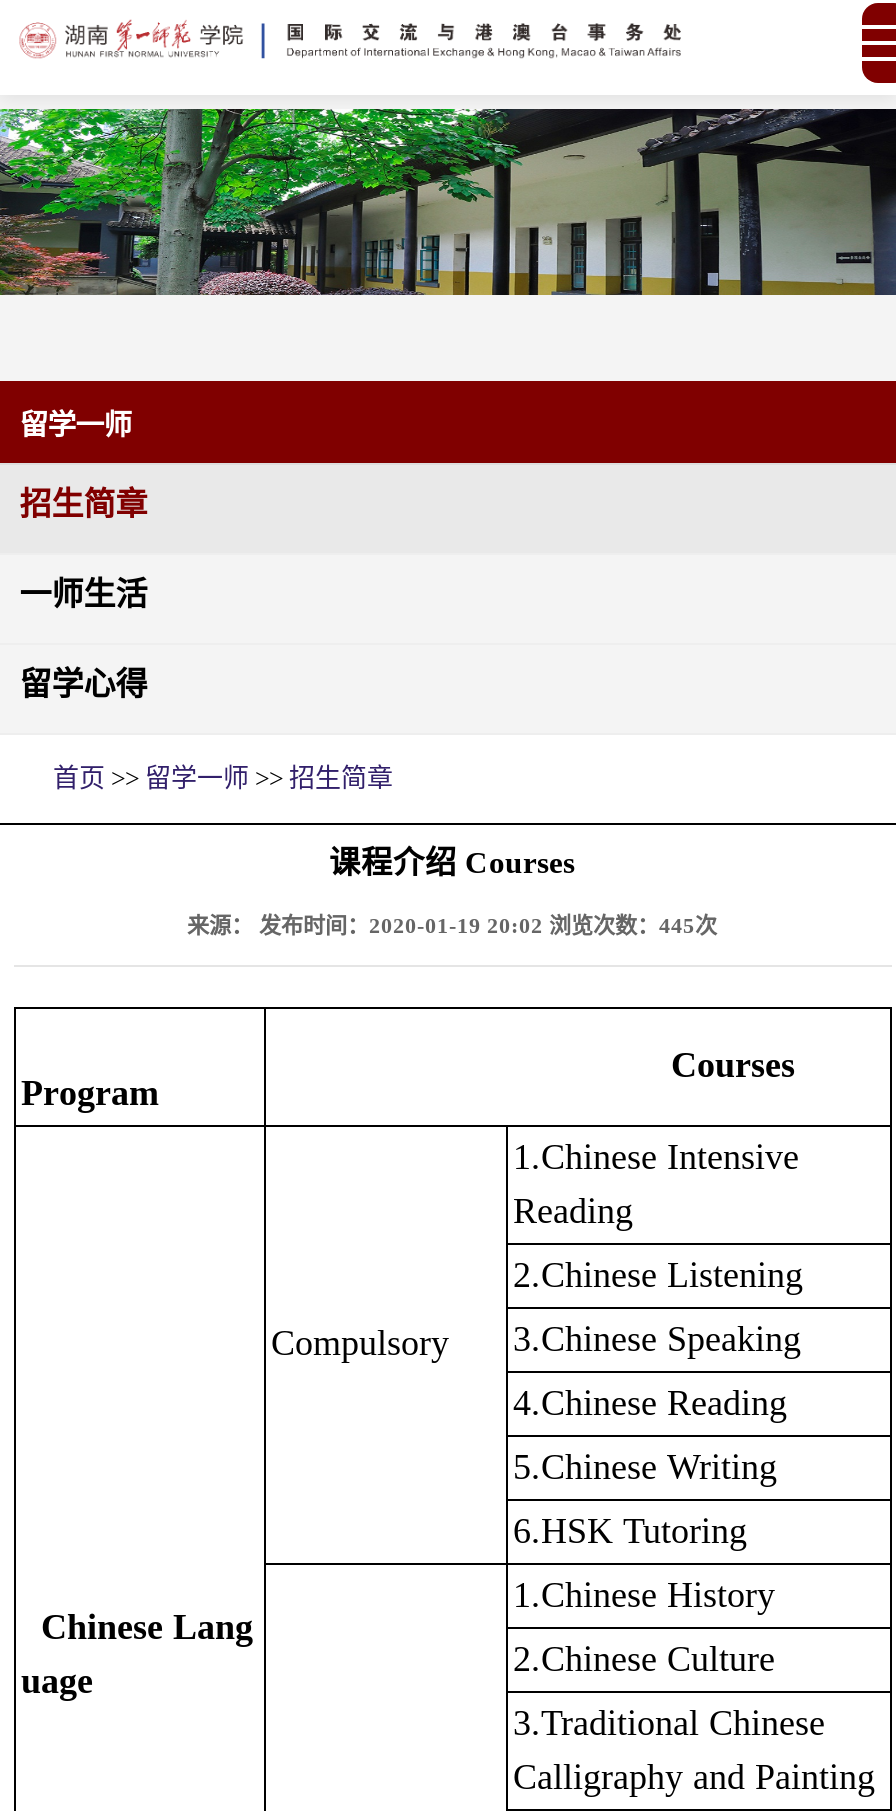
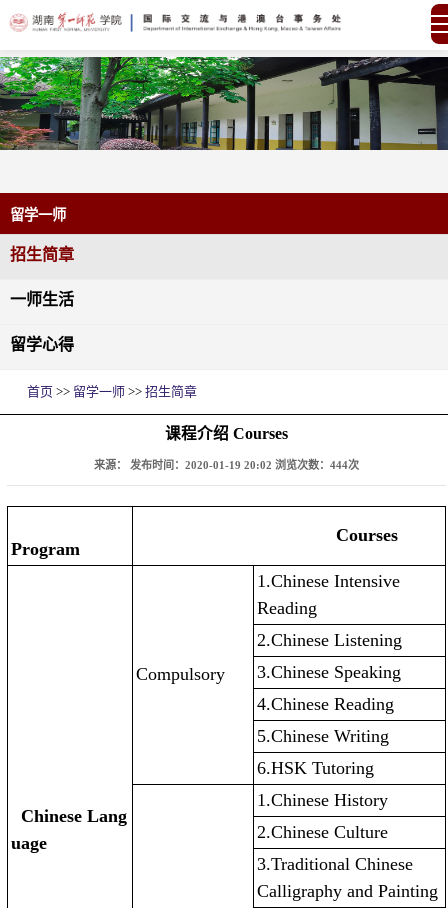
- 来源：发布时间：2020-01-19 20:02浏览次数：445次
+ 来源：发布时间：2020-01-19 20:02浏览次数：444次
